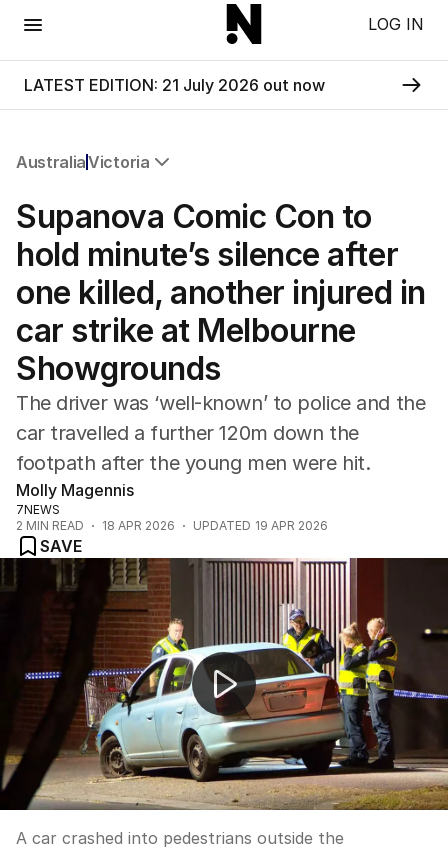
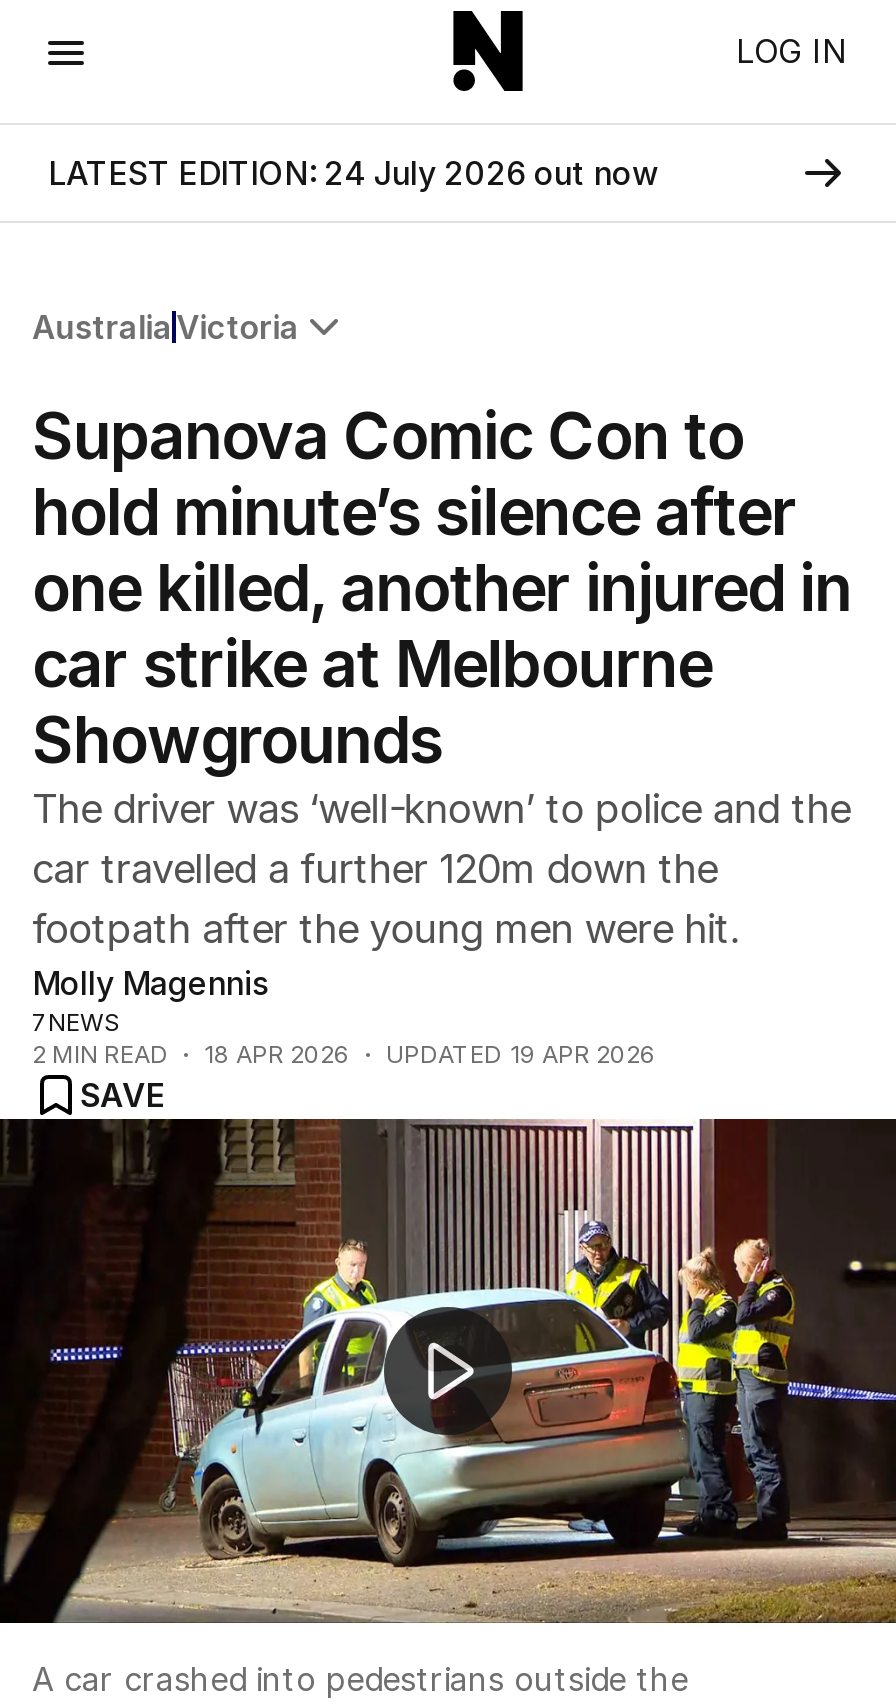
- LATEST EDITION: 21 July 2026 out now
+ LATEST EDITION: 24 July 2026 out now
